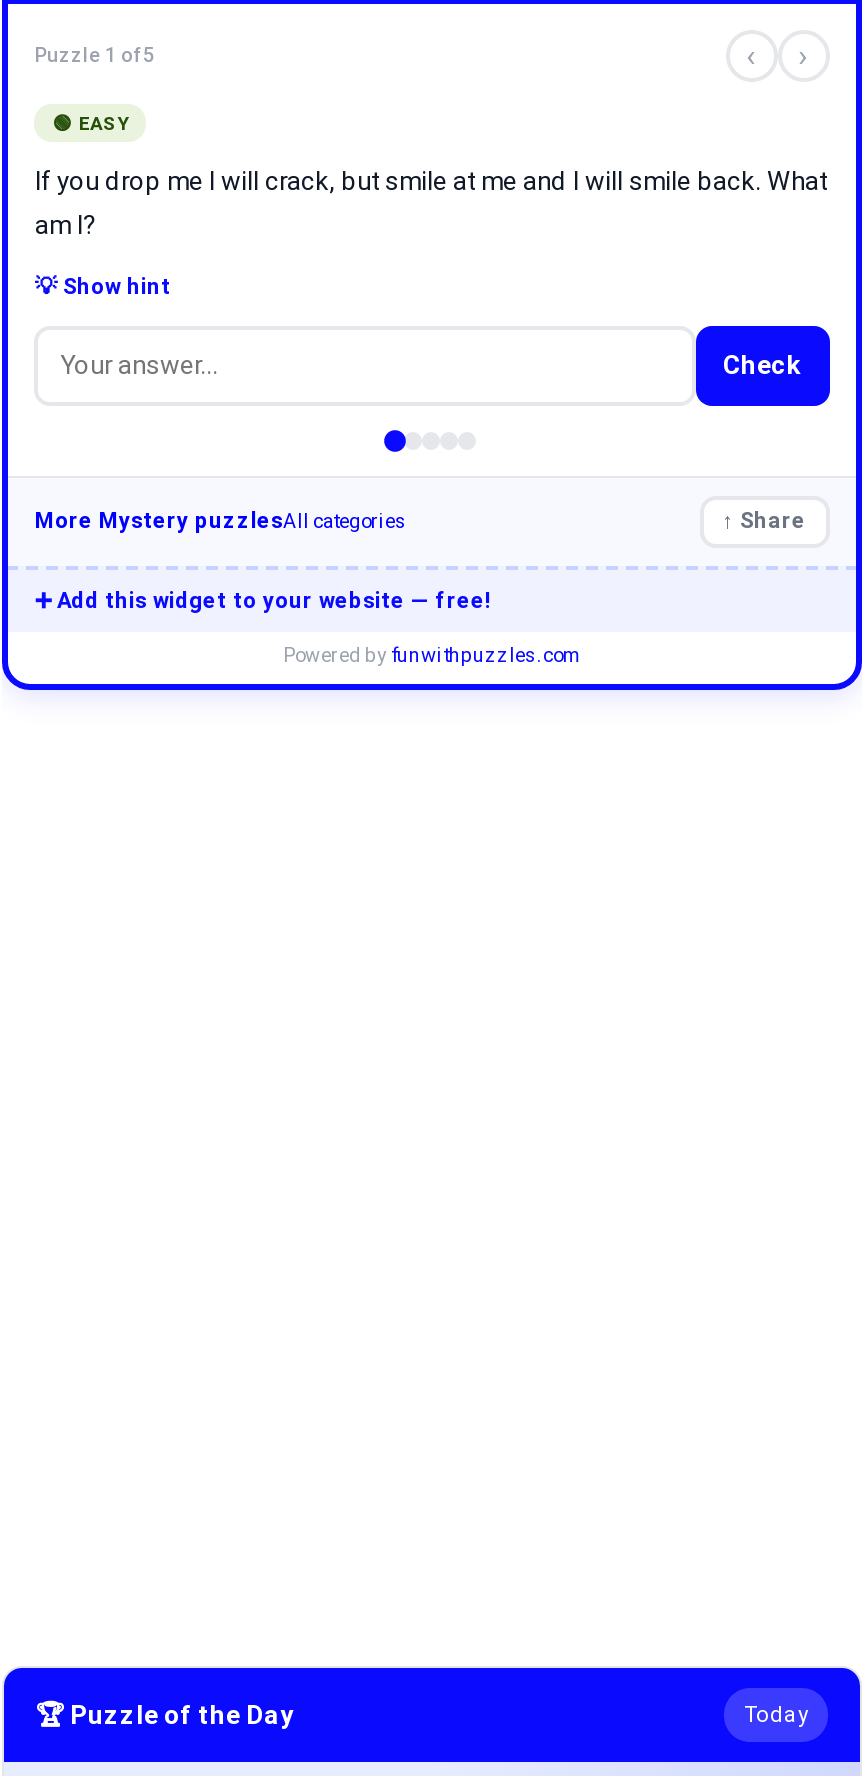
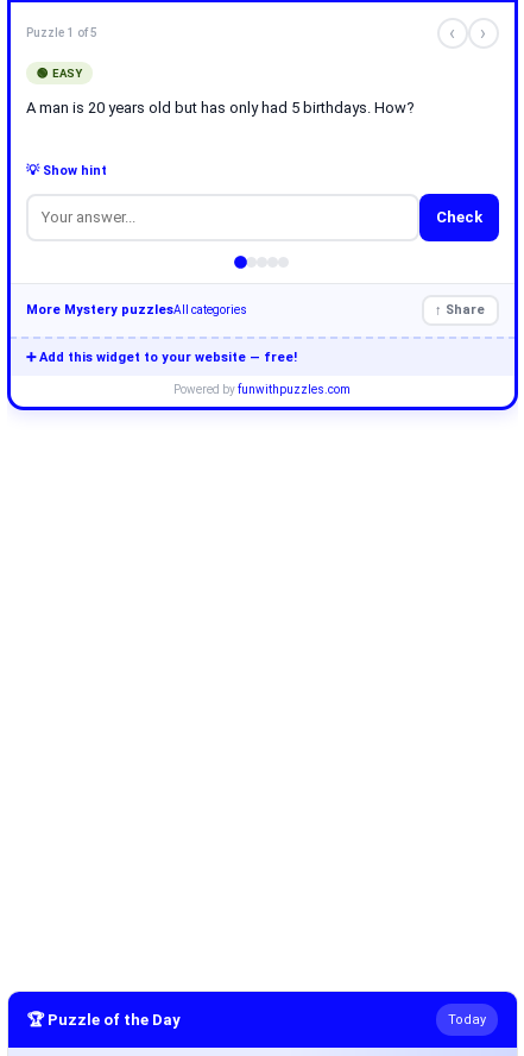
- If you drop me I will crack, but smile at me and I will smile back. What
- am I?
+ A man is 20 years old but has only had 5 birthdays. How?
